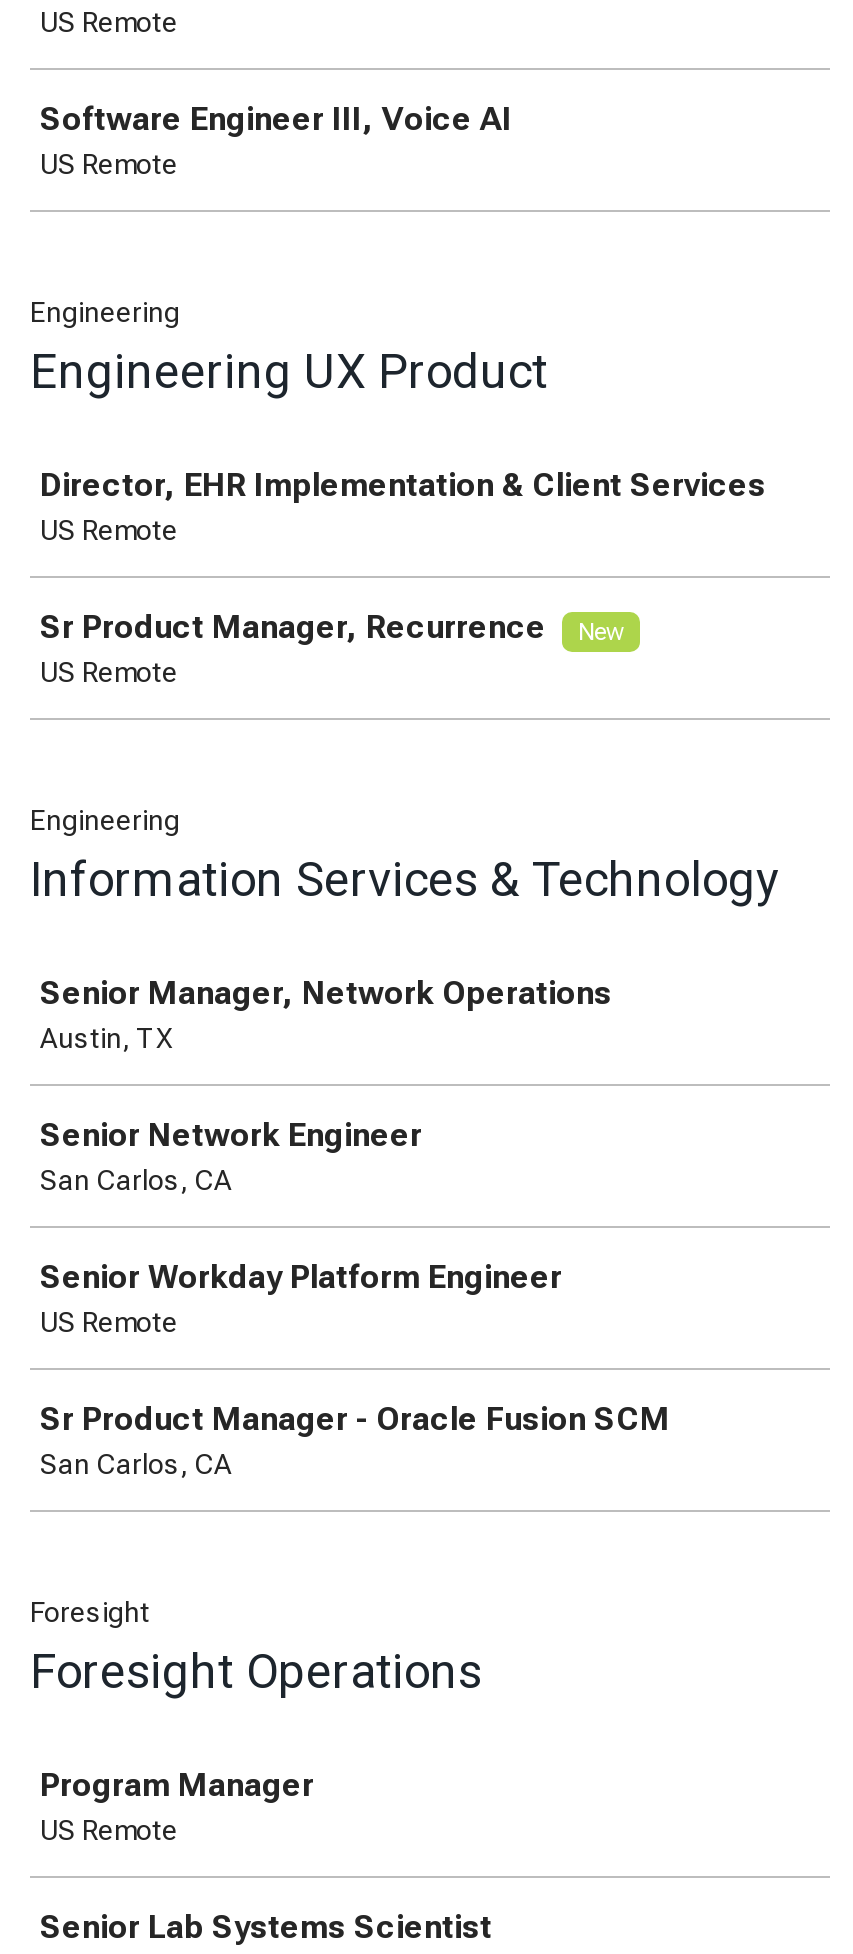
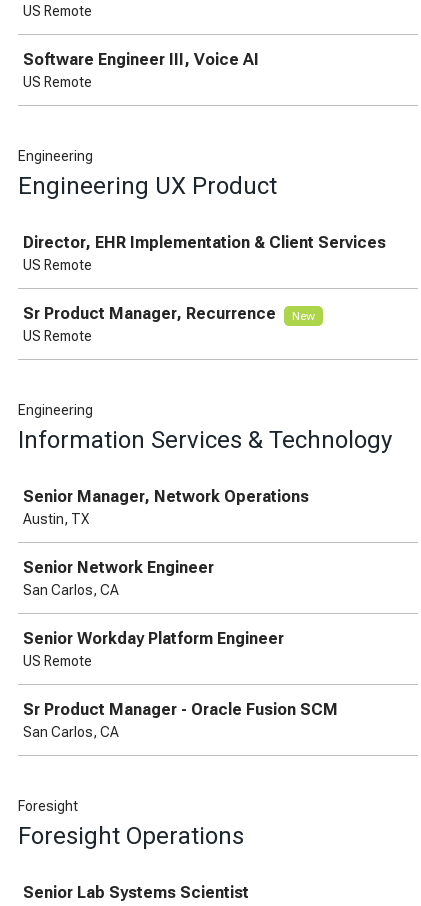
- Program Manager
- US Remote
